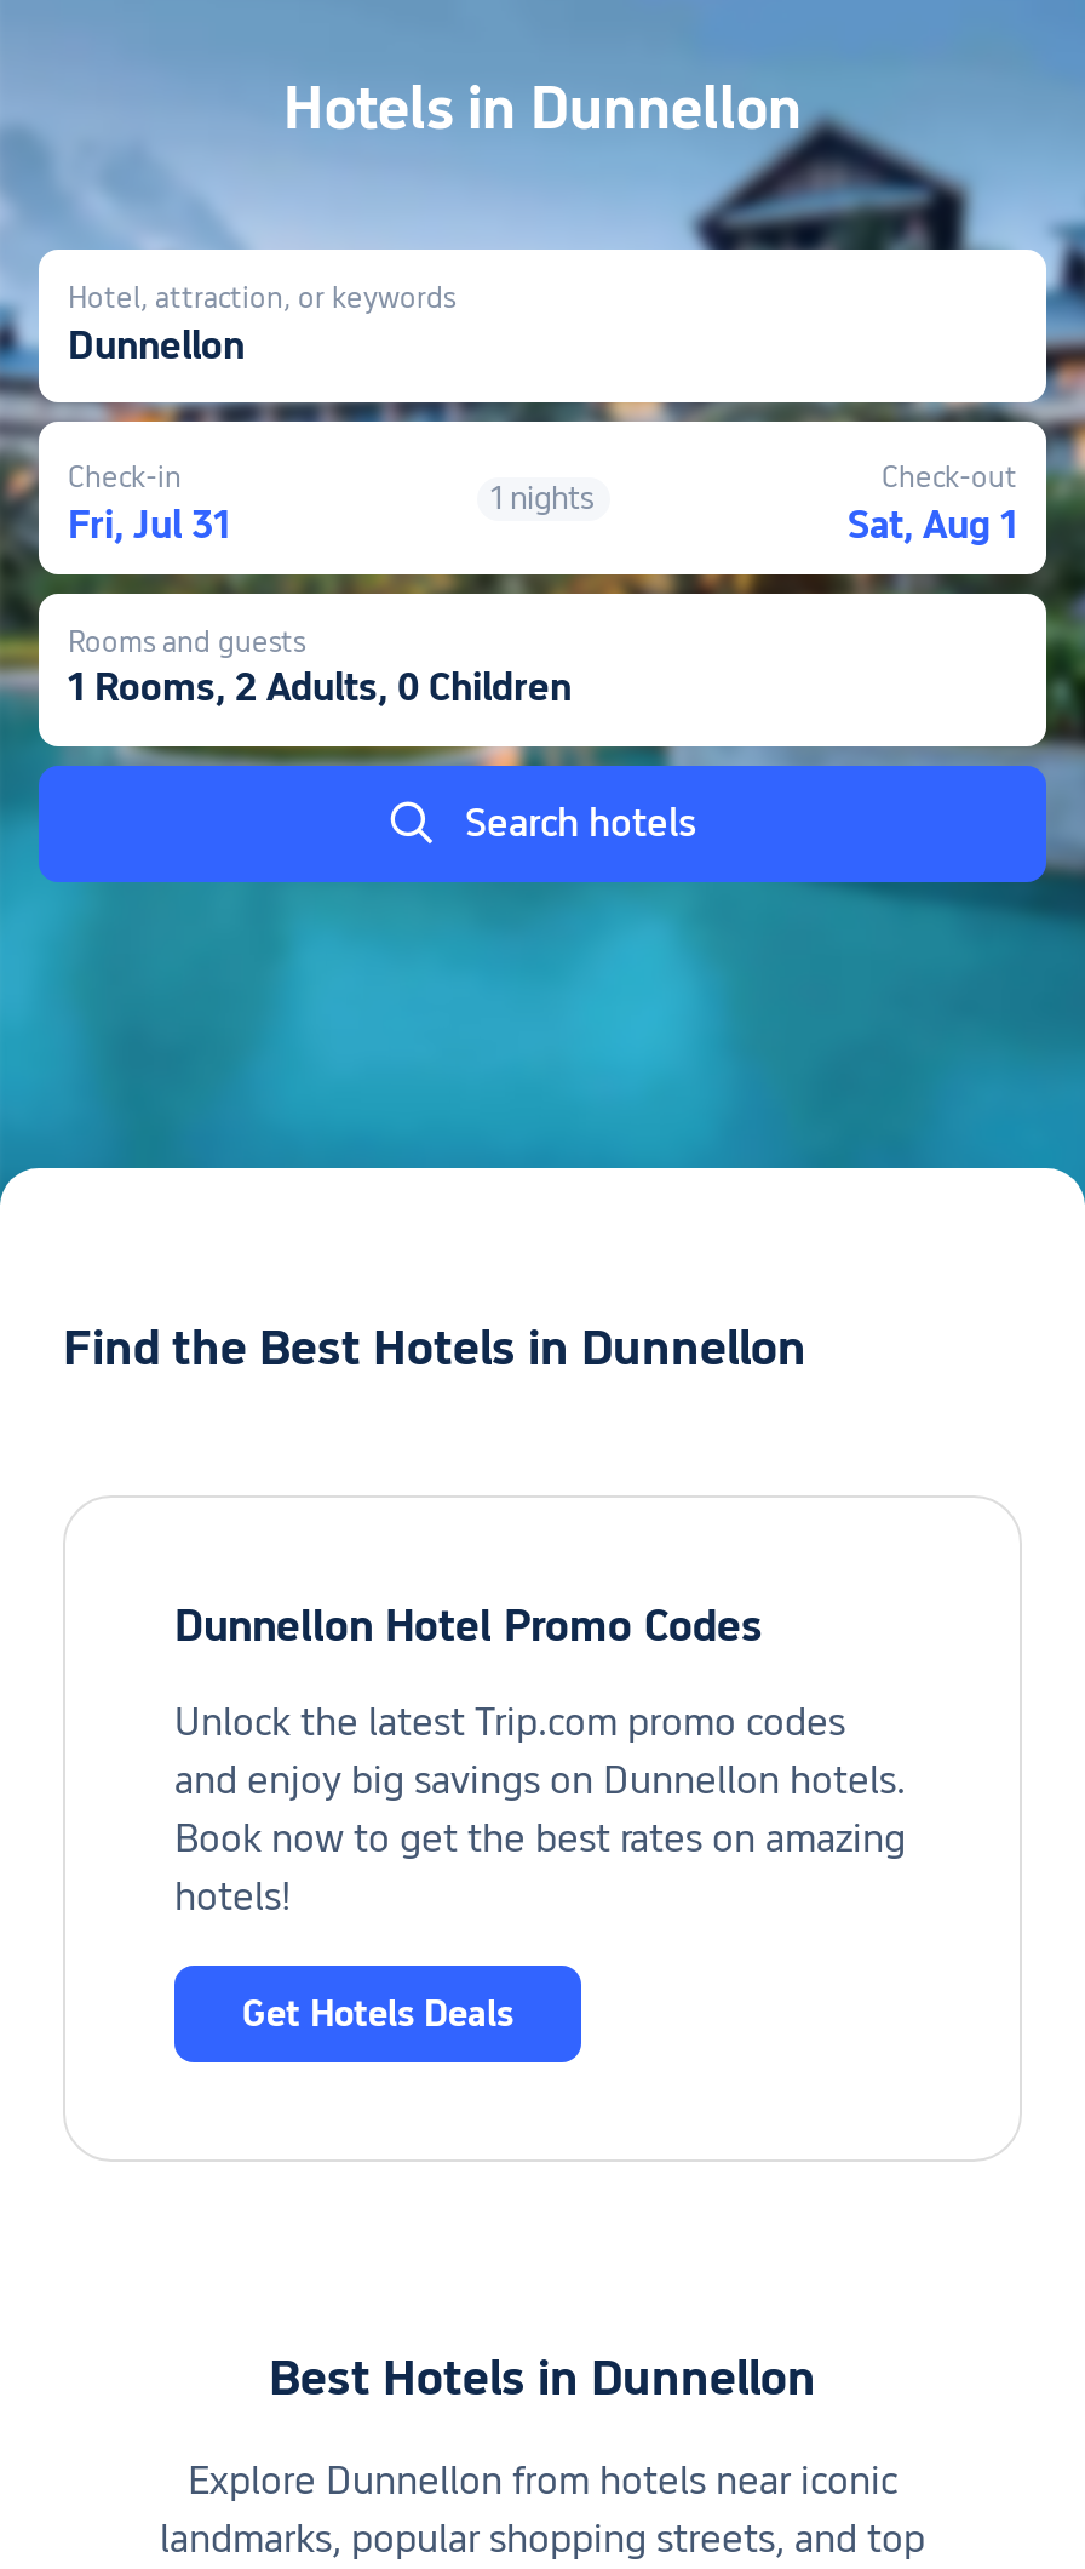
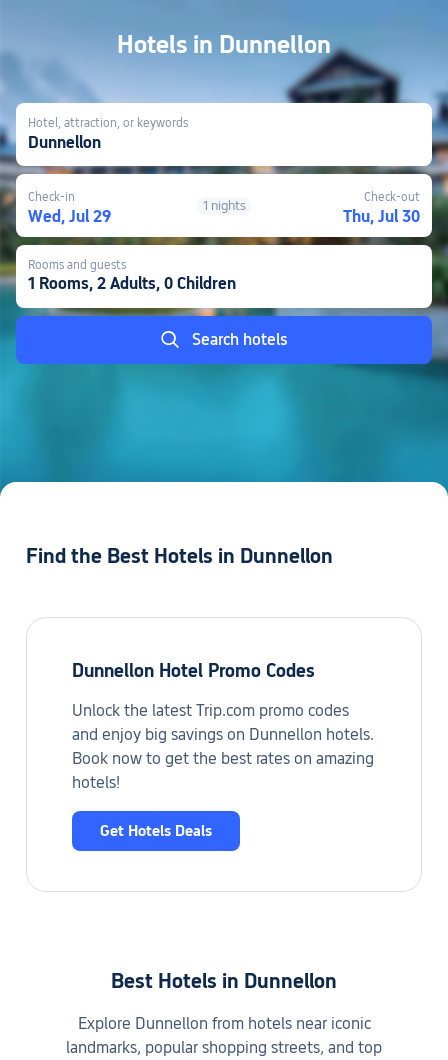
- Fri, Jul 31
+ Wed, Jul 29

- Sat, Aug 1
+ Thu, Jul 30
